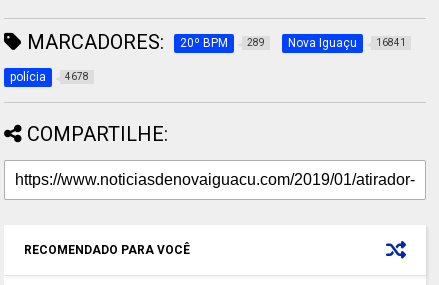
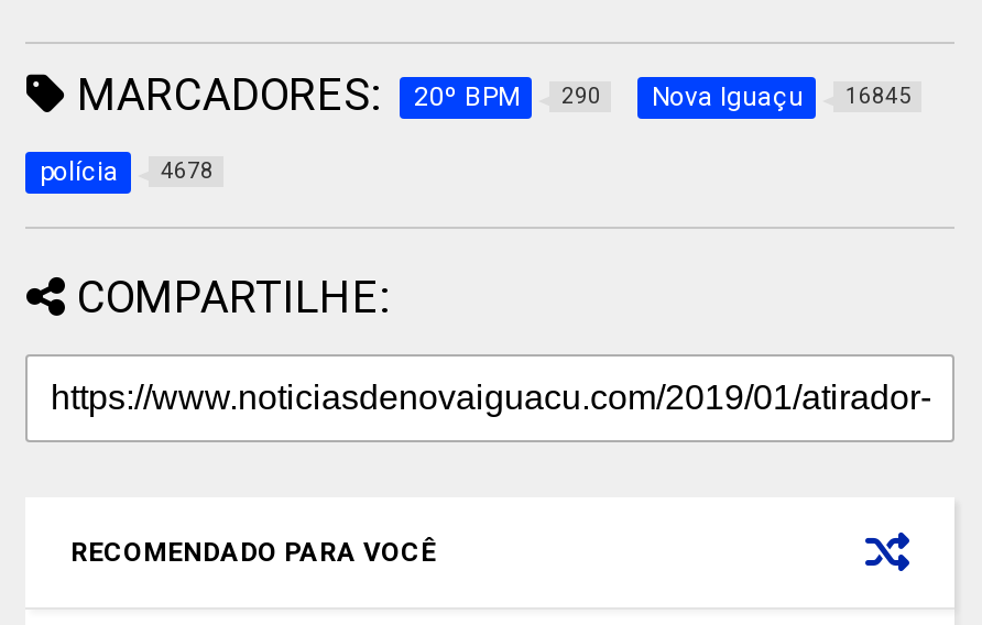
- MARCADORES: 20º BPM 289
+ MARCADORES: 20º BPM 290

- Nova Iguaçu 16841
+ Nova Iguaçu 16845
